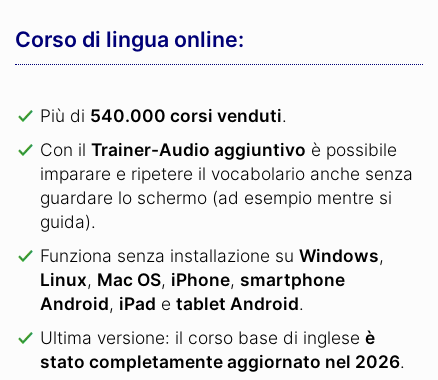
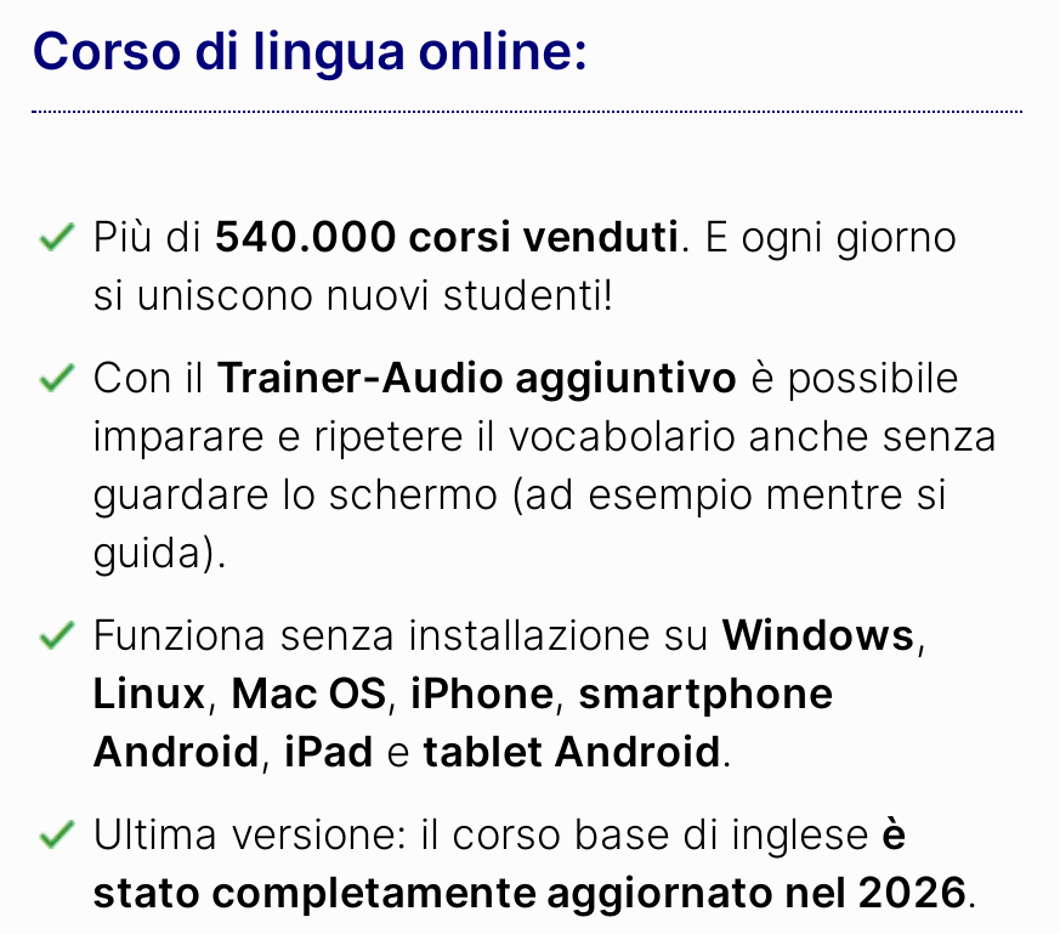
- Più di 540.000 corsi venduti.
+ Più di 540.000 corsi venduti. E ogni giorno
+ si uniscono nuovi studenti!
